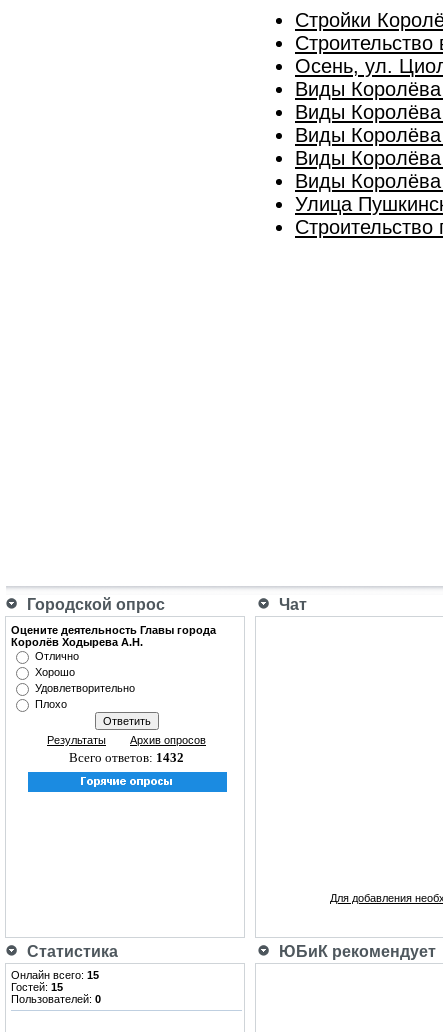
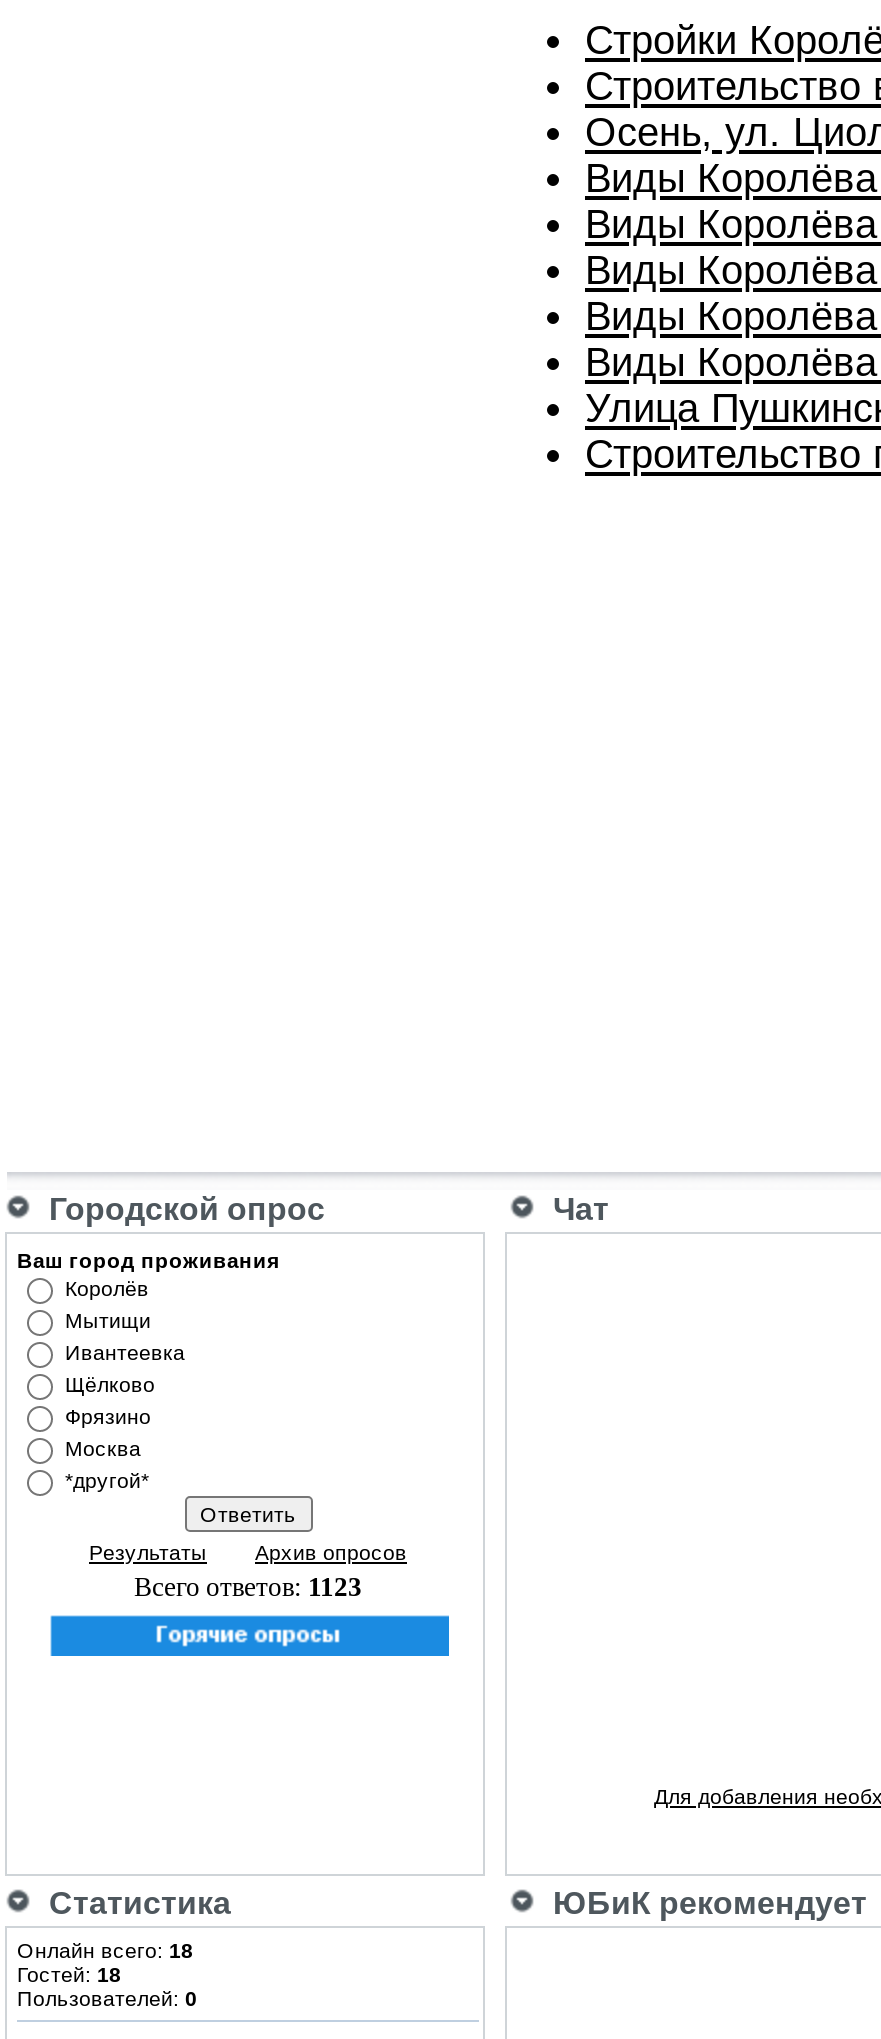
- Оцените деятельность Главы города
- Королёв Ходырева А.Н.
- Отлично
- Хорошо
- Удовлетворительно
- Плохо
+ Ваш город проживания
+ Королёв
+ Мытищи
+ Ивантеевка
+ Щёлково
+ Фрязино
+ Москва
+ *другой*

moved down: Результаты | Архив опросов

- Всего ответов: 1432
+ Всего ответов: 1123

- Онлайн всего: 15
+ Онлайн всего: 18

- Гостей: 15
+ Гостей: 18
